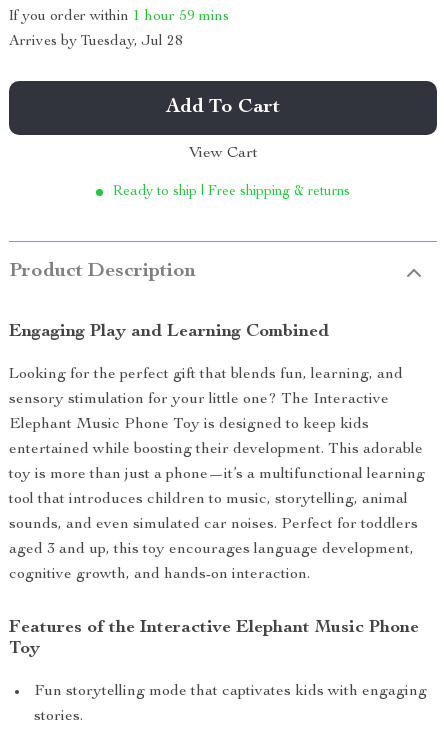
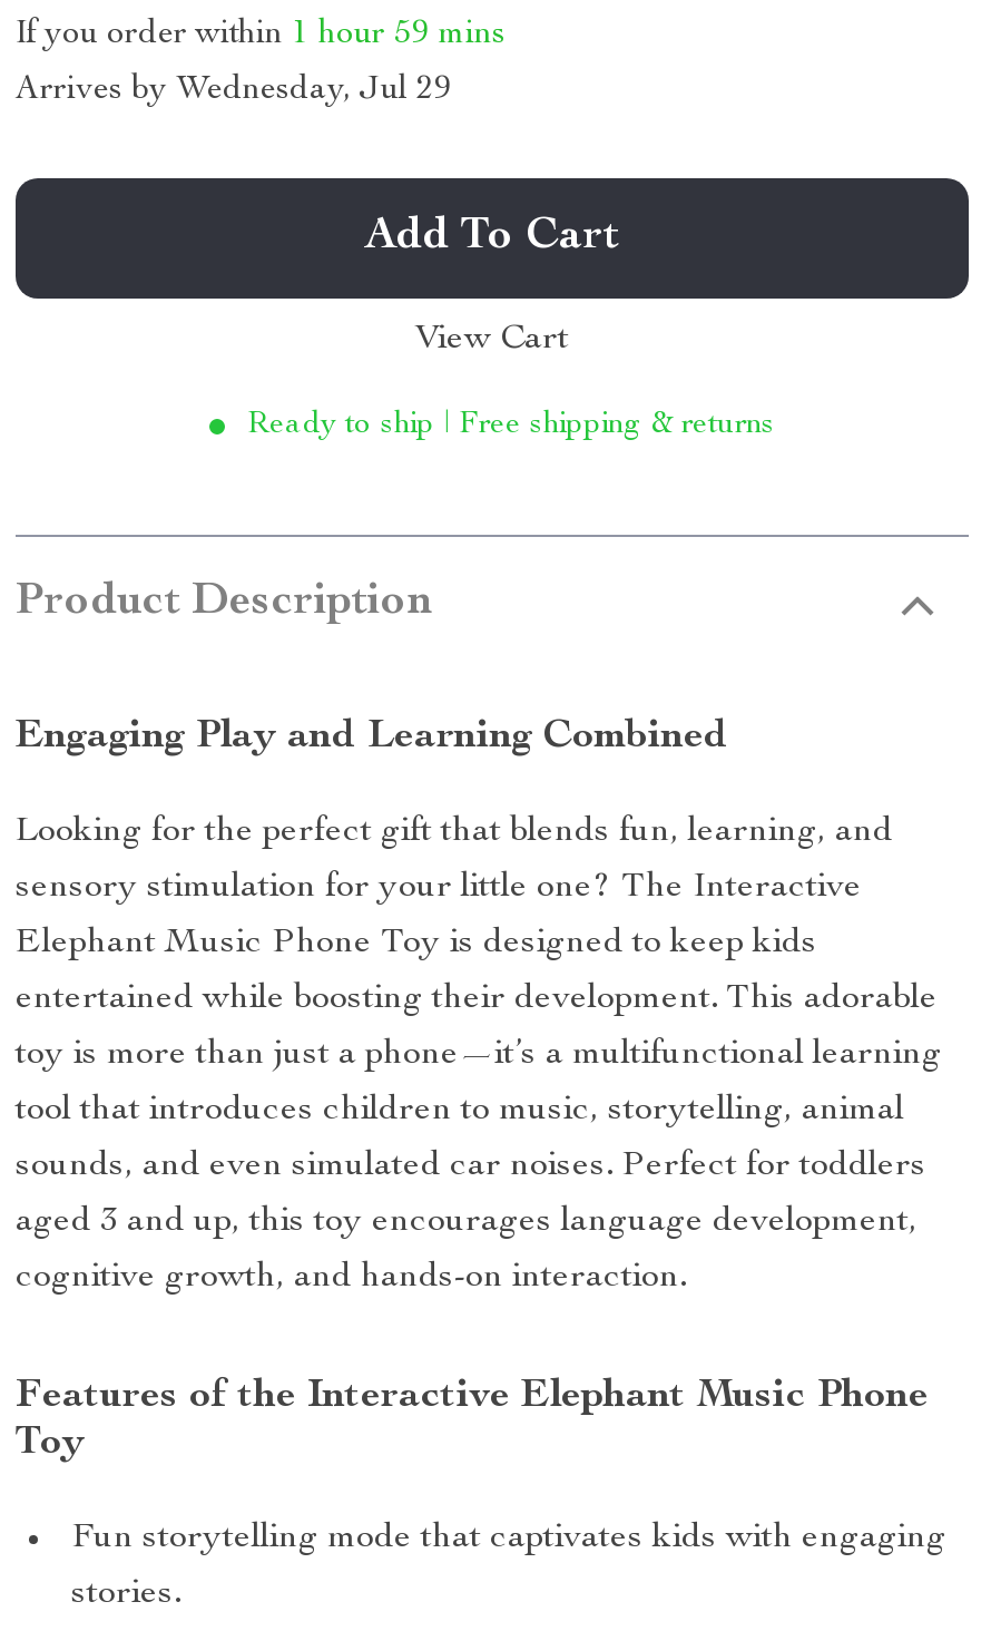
- Arrives by Tuesday, Jul 28
+ Arrives by Wednesday, Jul 29
